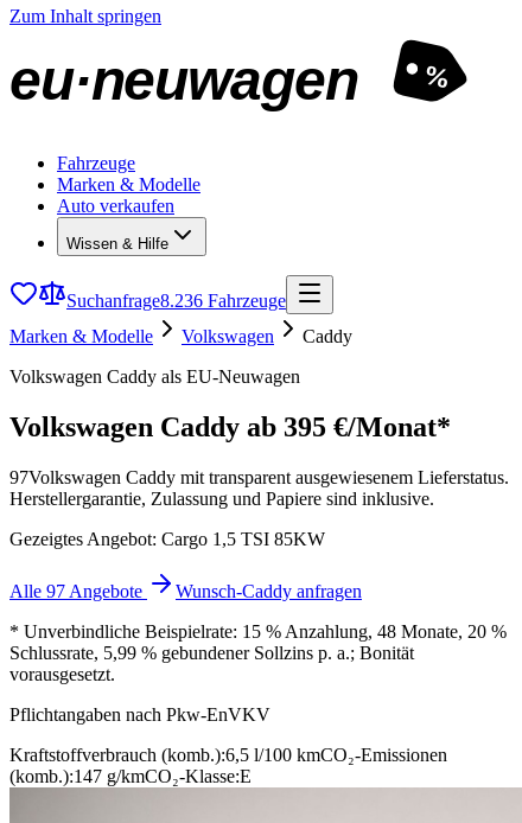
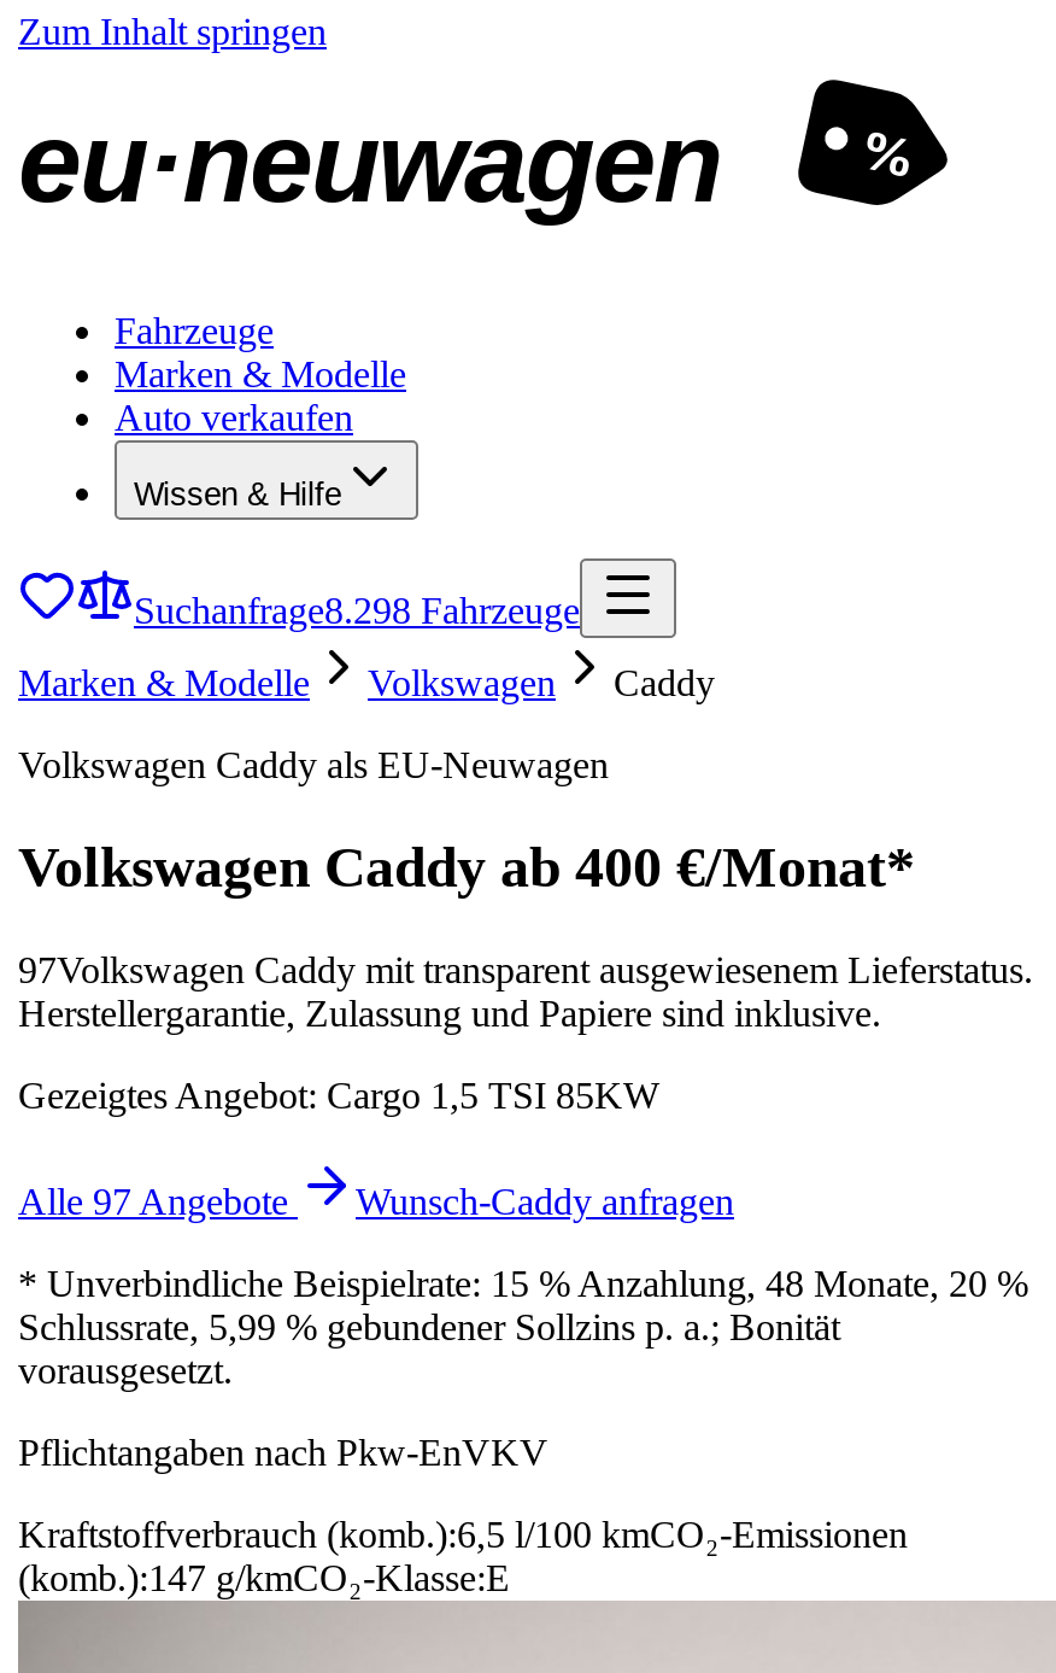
- Suchanfrage8.236 Fahrzeuge
+ Suchanfrage8.298 Fahrzeuge

- Volkswagen Caddy ab 395 €/Monat*
+ Volkswagen Caddy ab 400 €/Monat*
